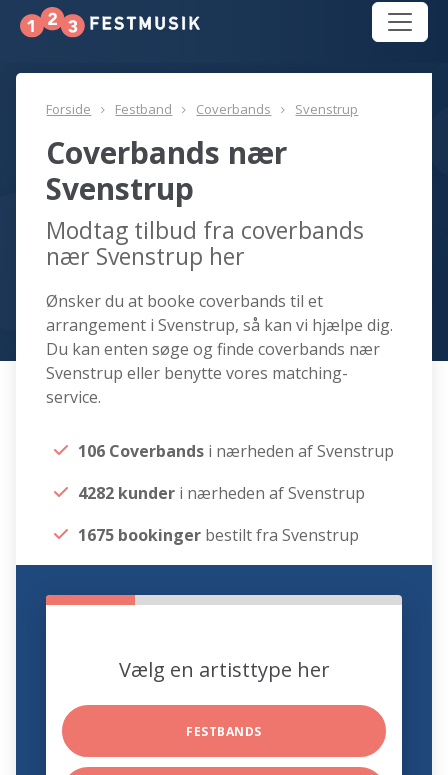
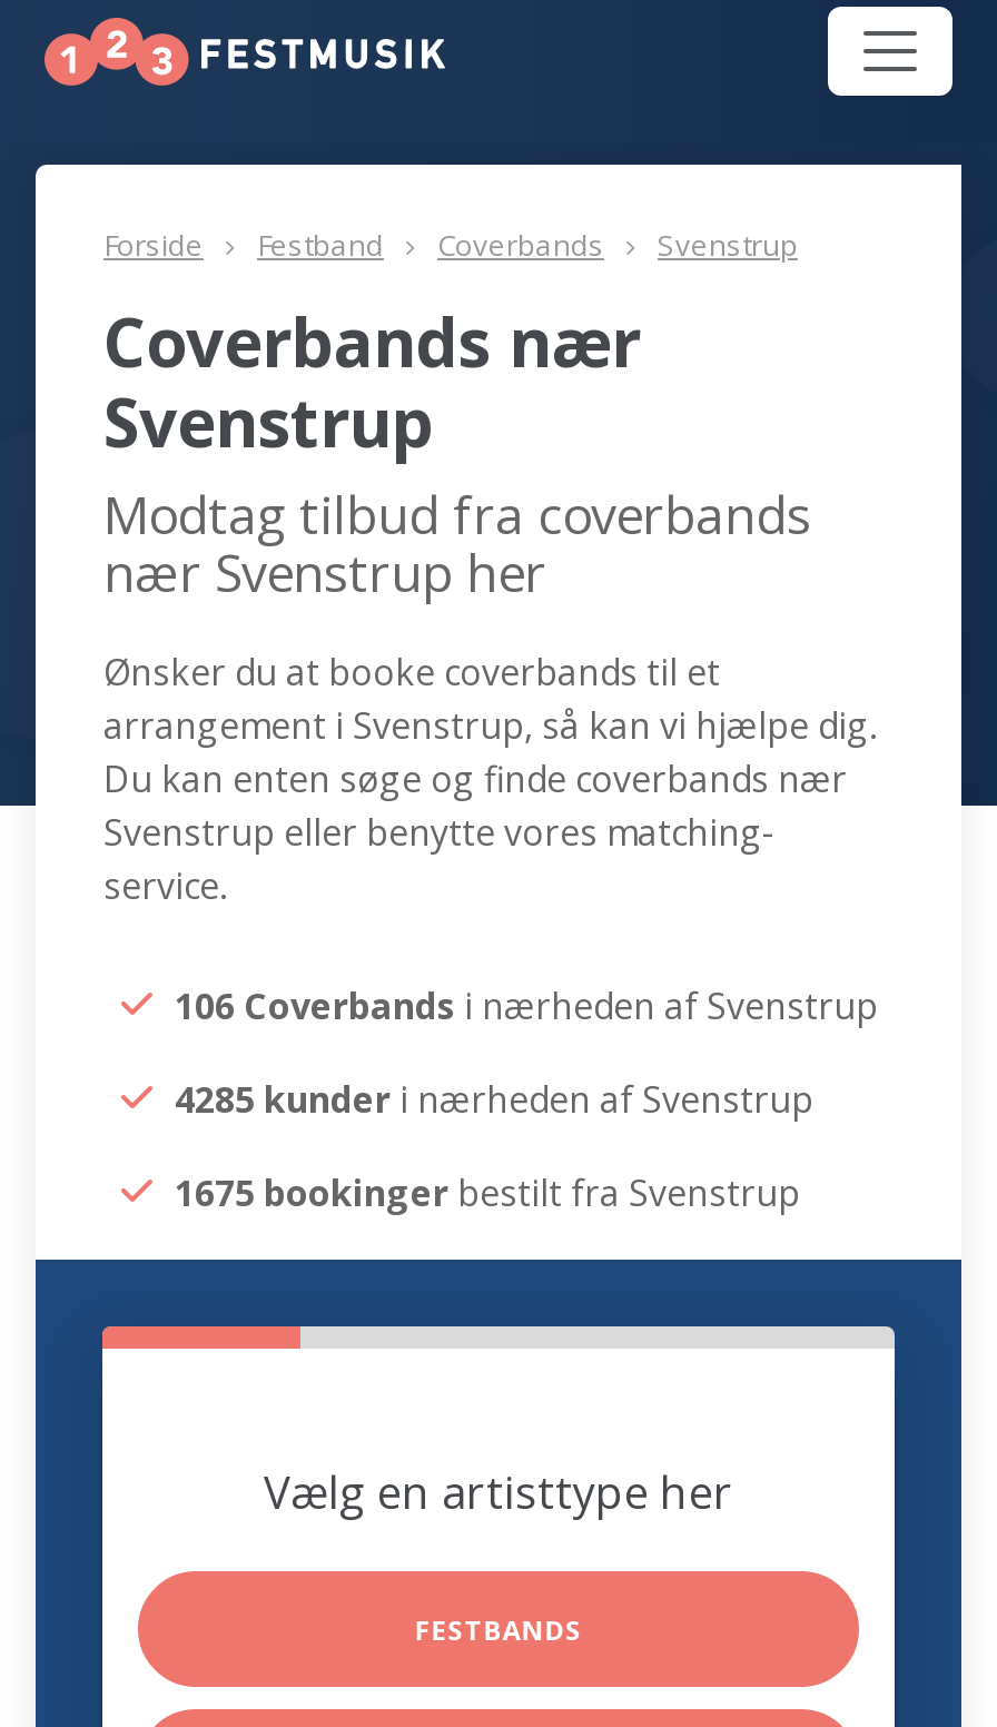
- 4282 kunder i nærheden af Svenstrup
+ 4285 kunder i nærheden af Svenstrup
